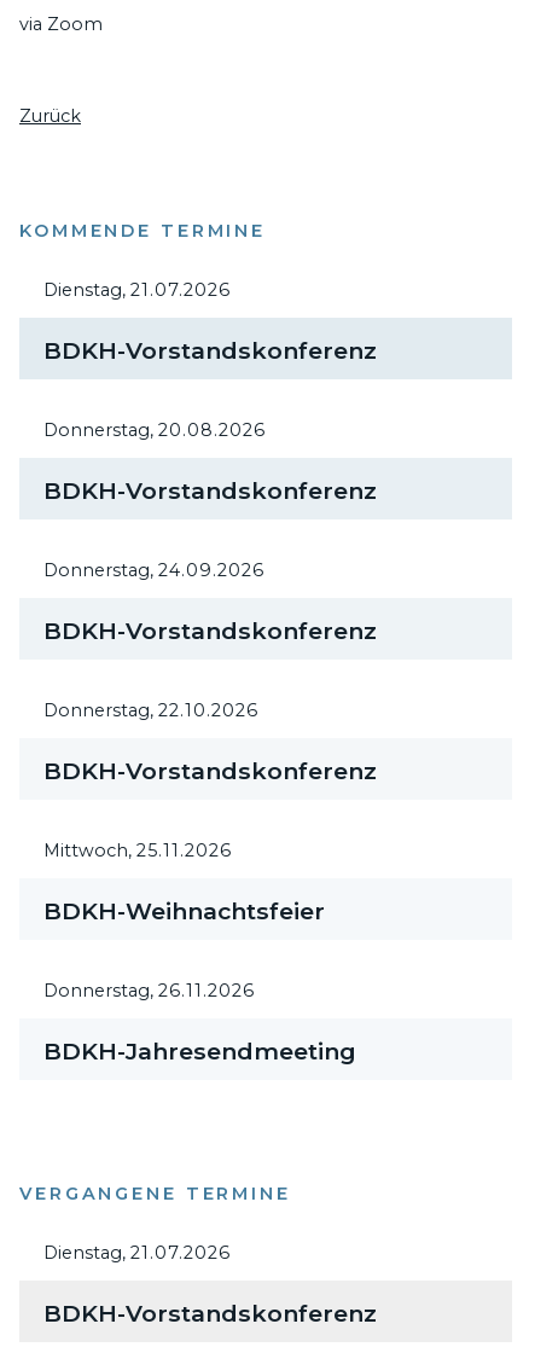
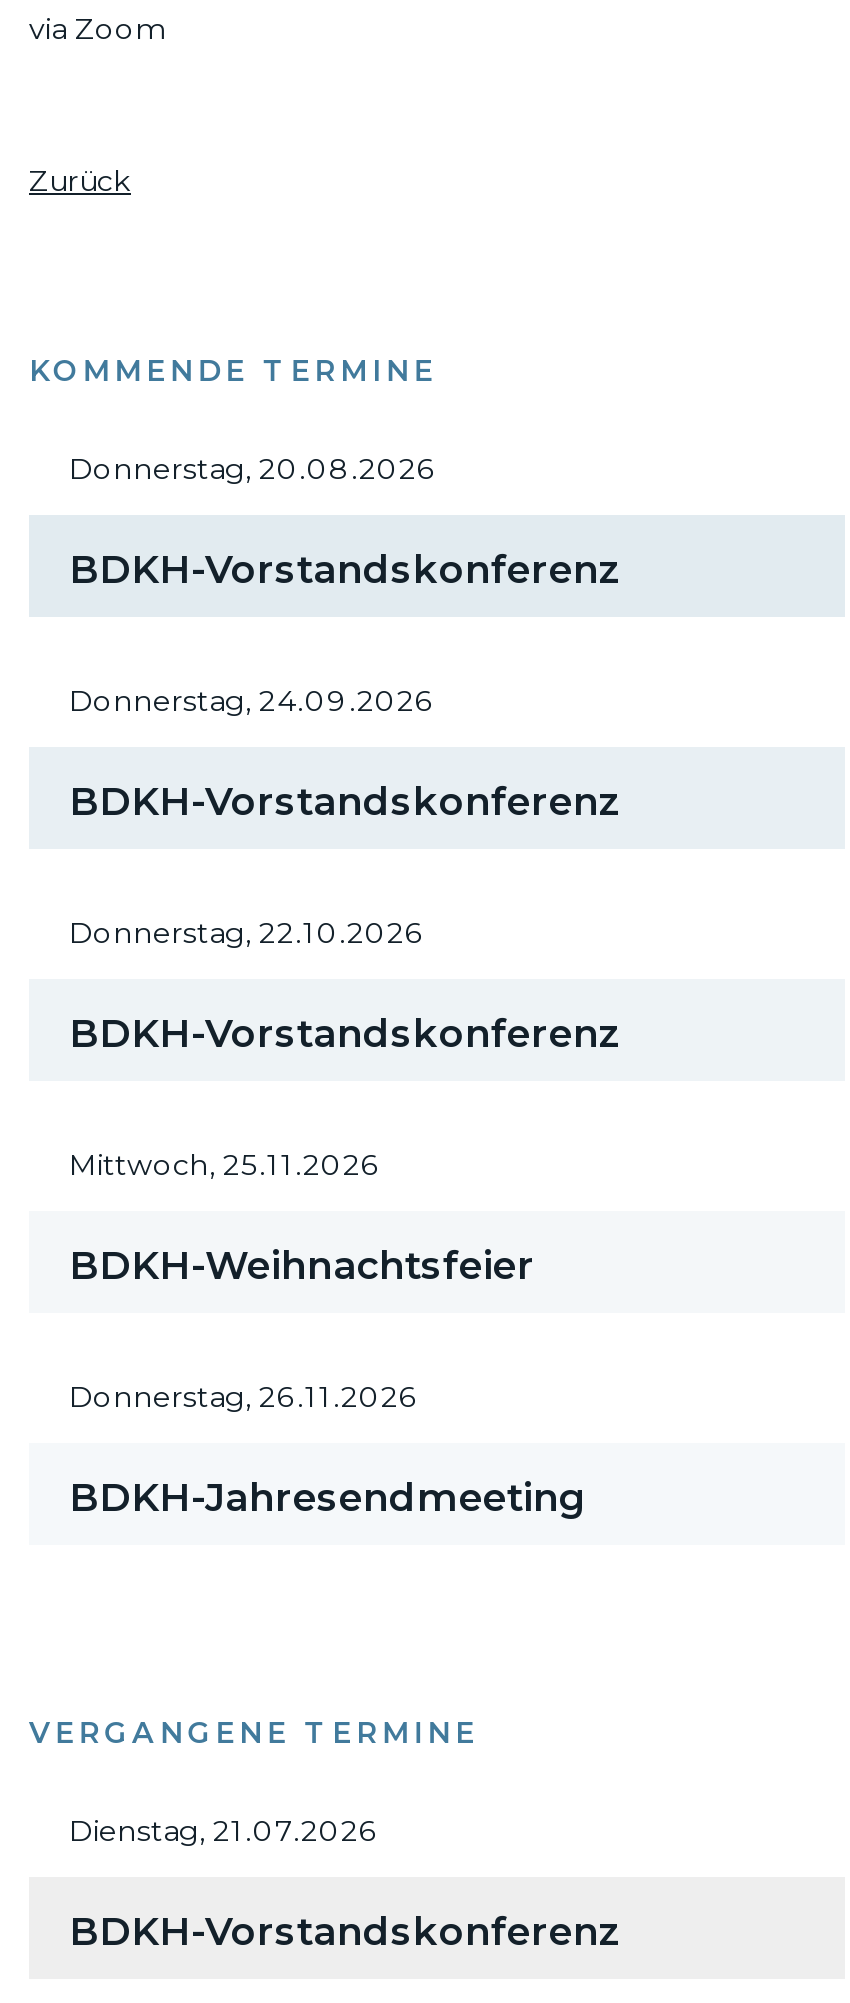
- Dienstag, 21.07.2026
- BDKH-Vorstandskonferenz
